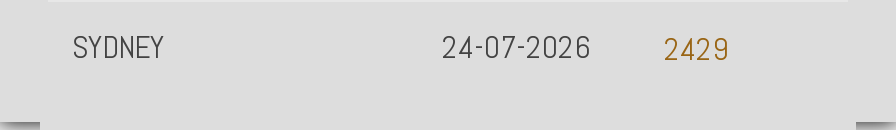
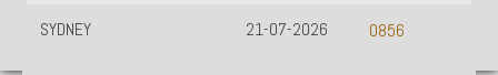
- 24-07-2026
+ 21-07-2026

- 2429
+ 0856
